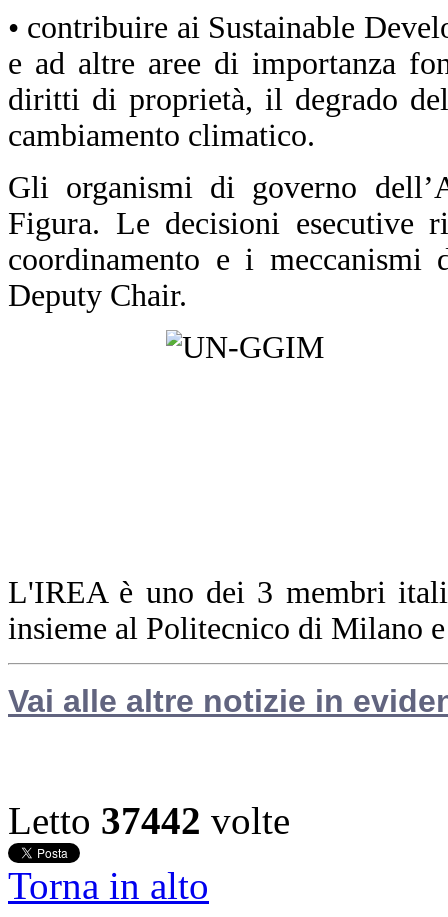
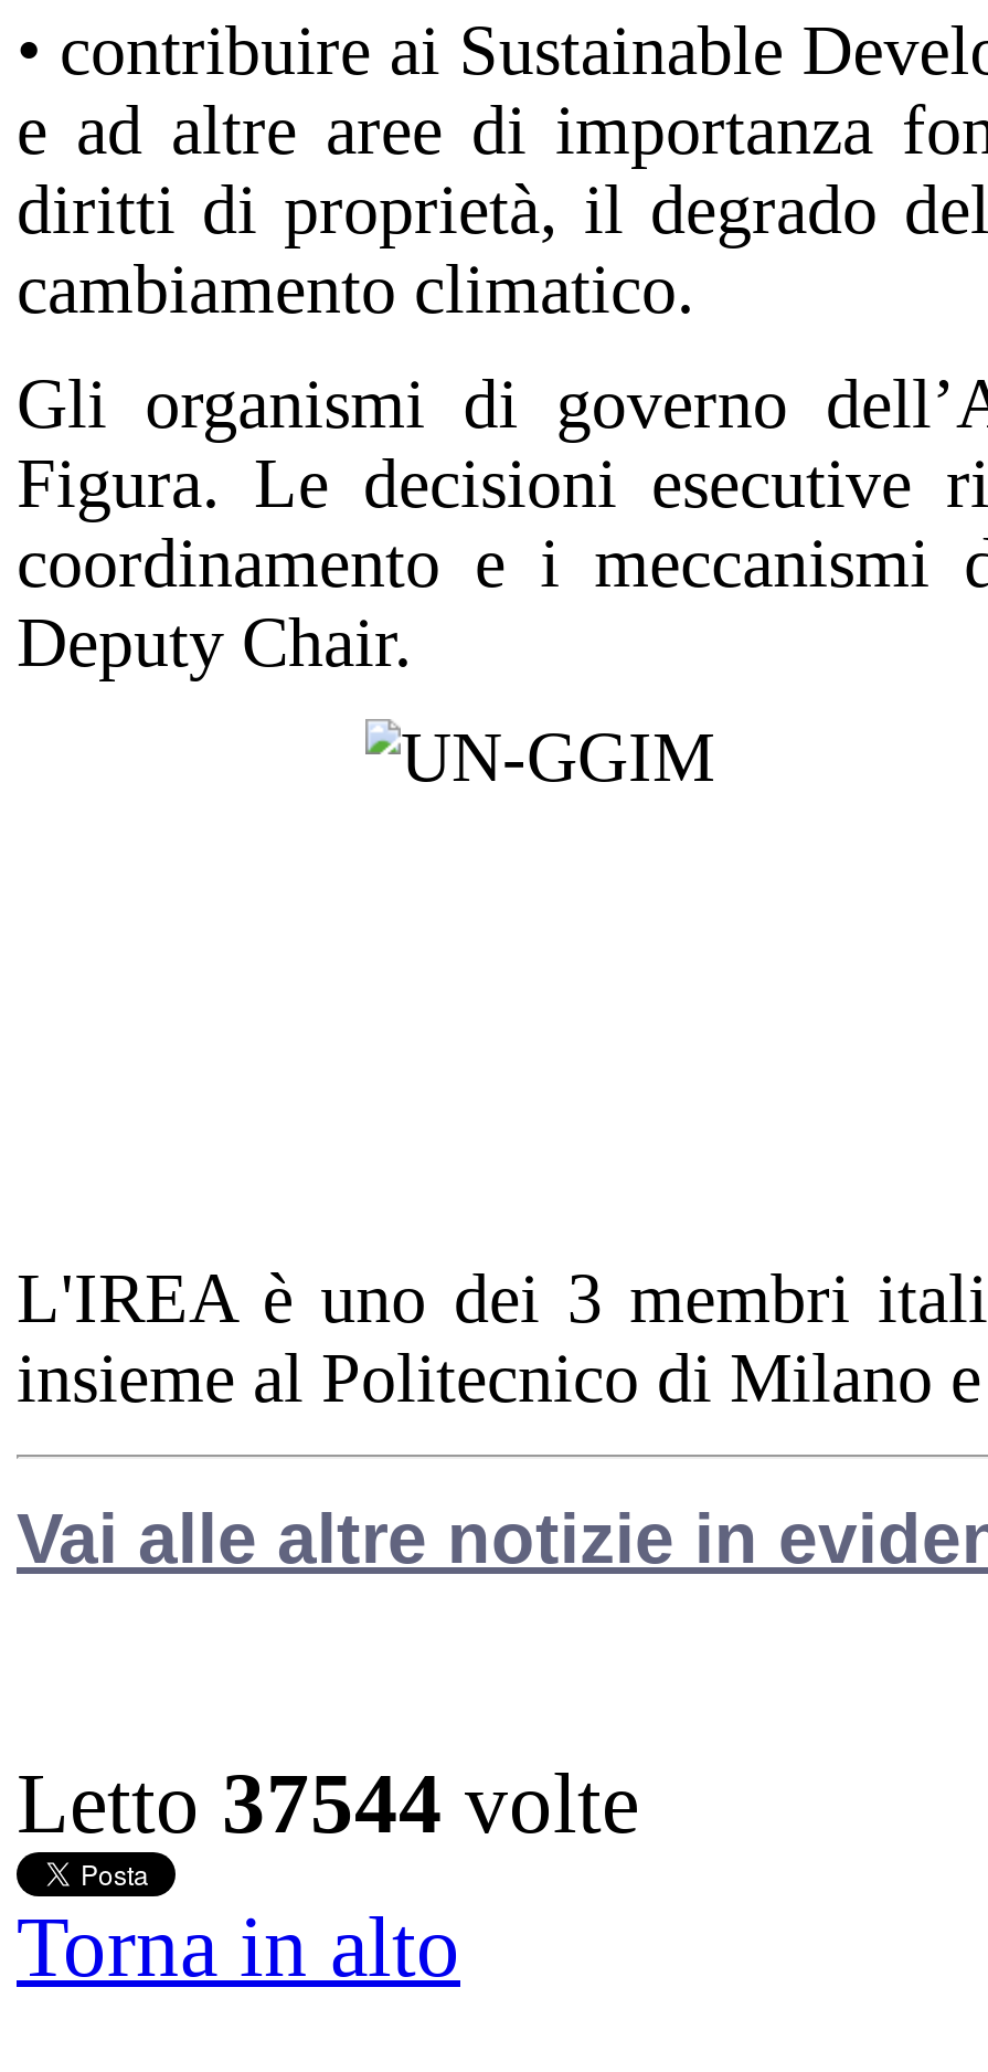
- Letto 37442 volte
+ Letto 37544 volte
